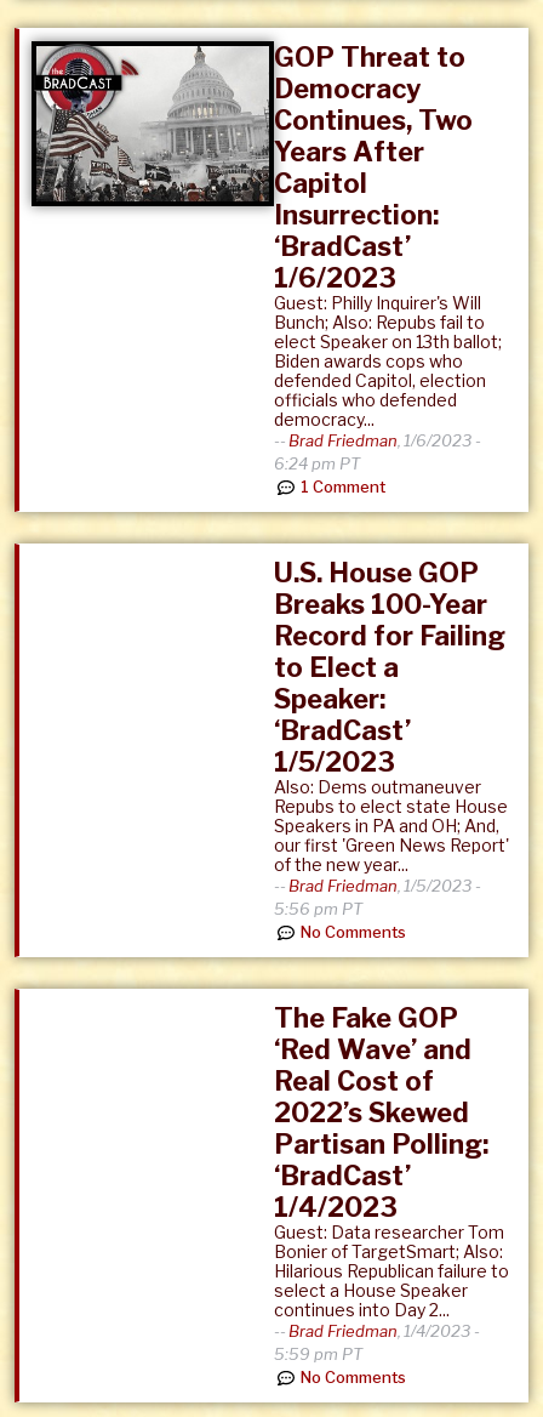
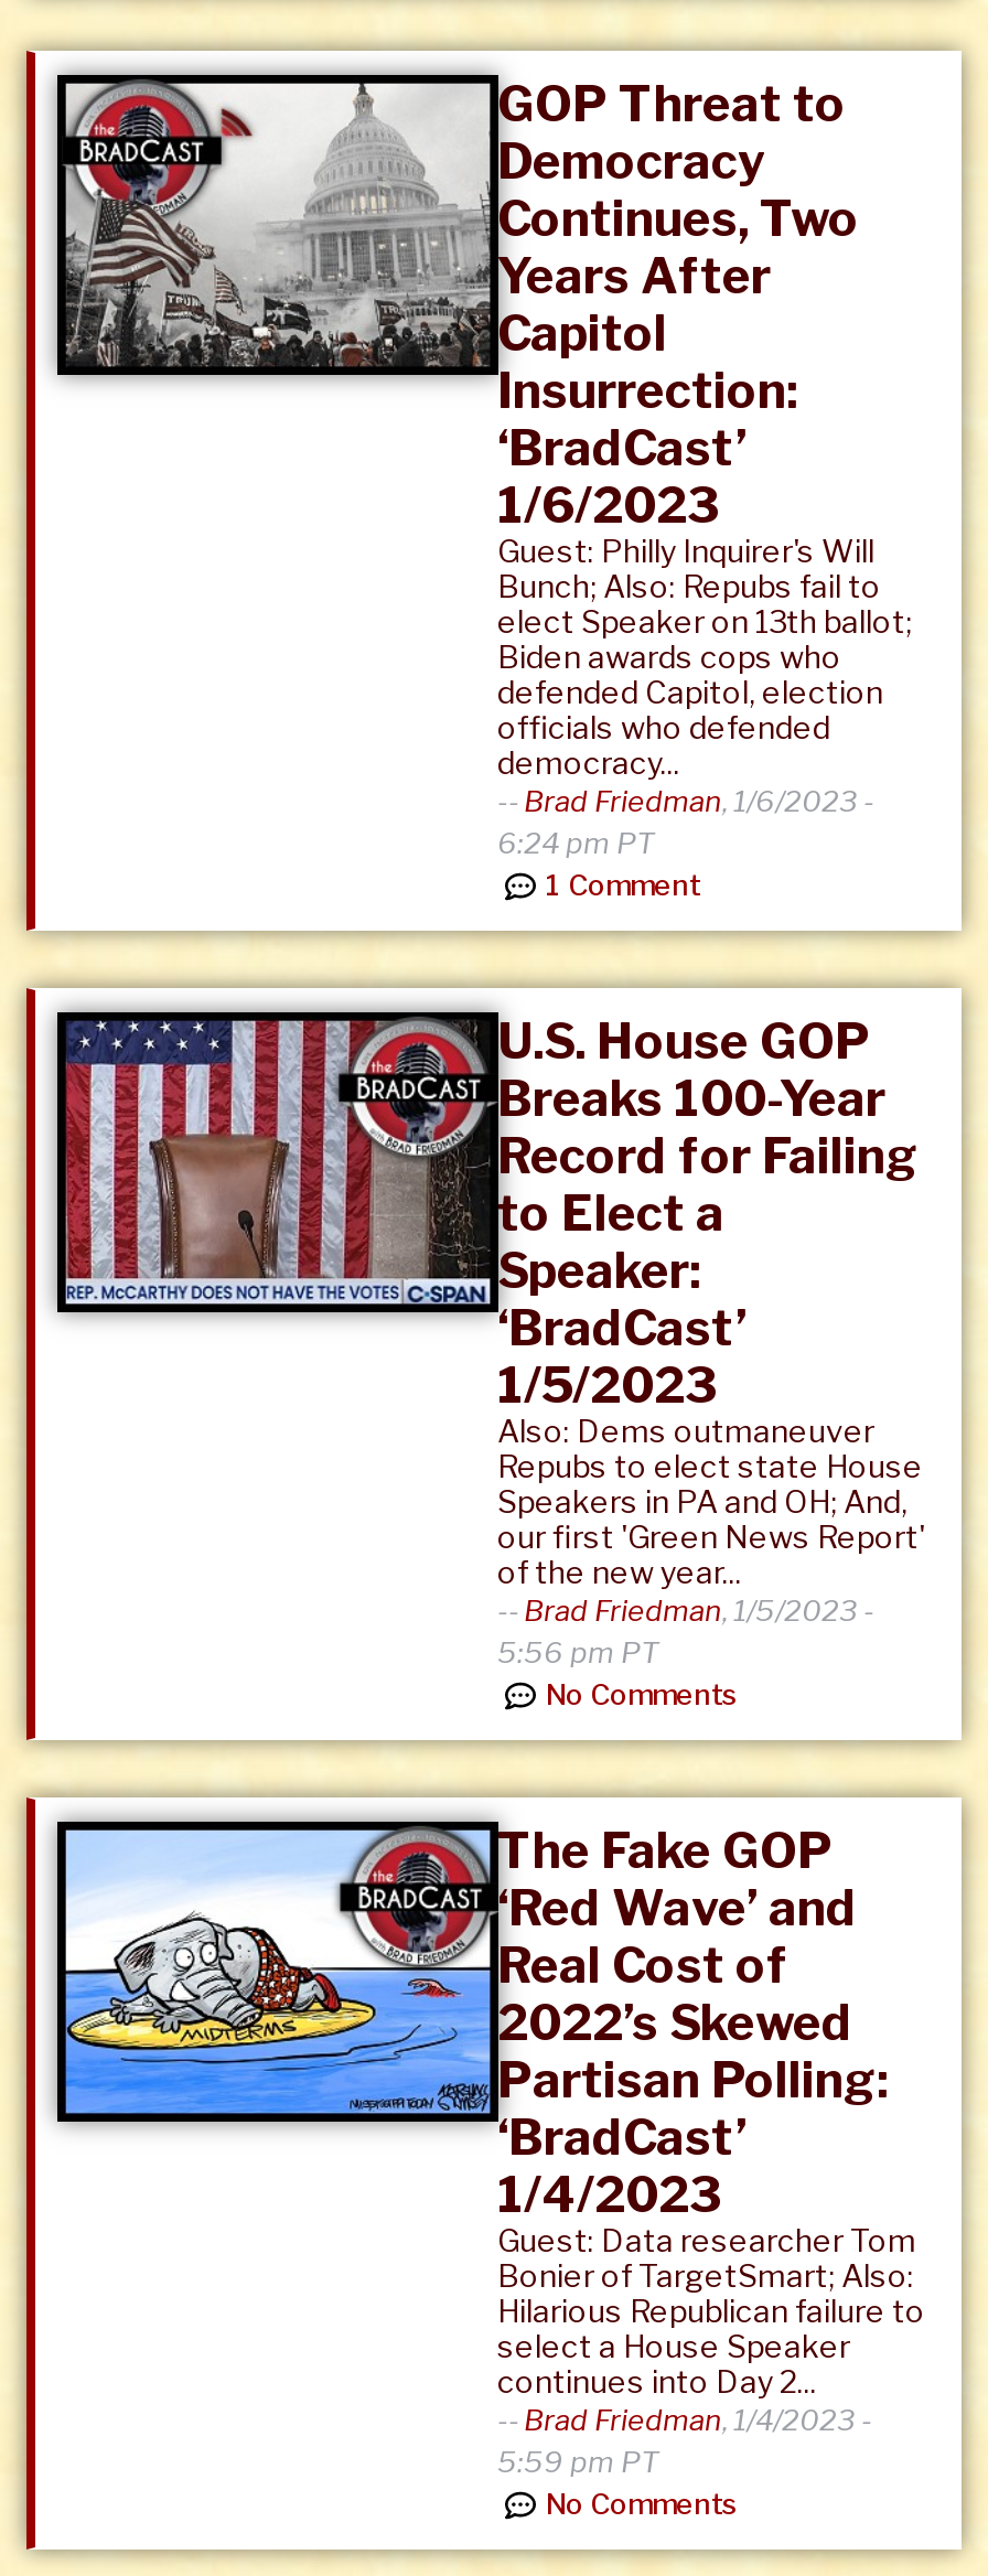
+ [image]

+ [image]
